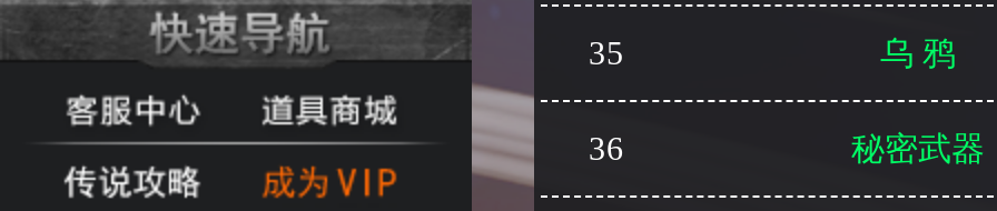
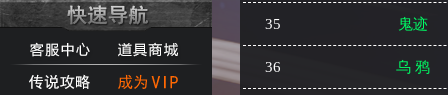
moved down: 乌 鸦

+ 鬼迹

- 秘密武器
